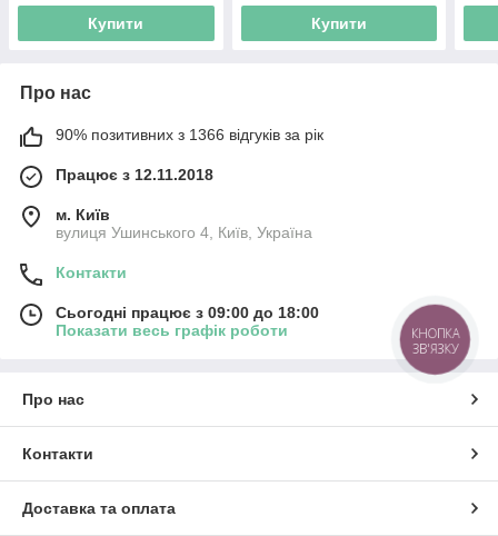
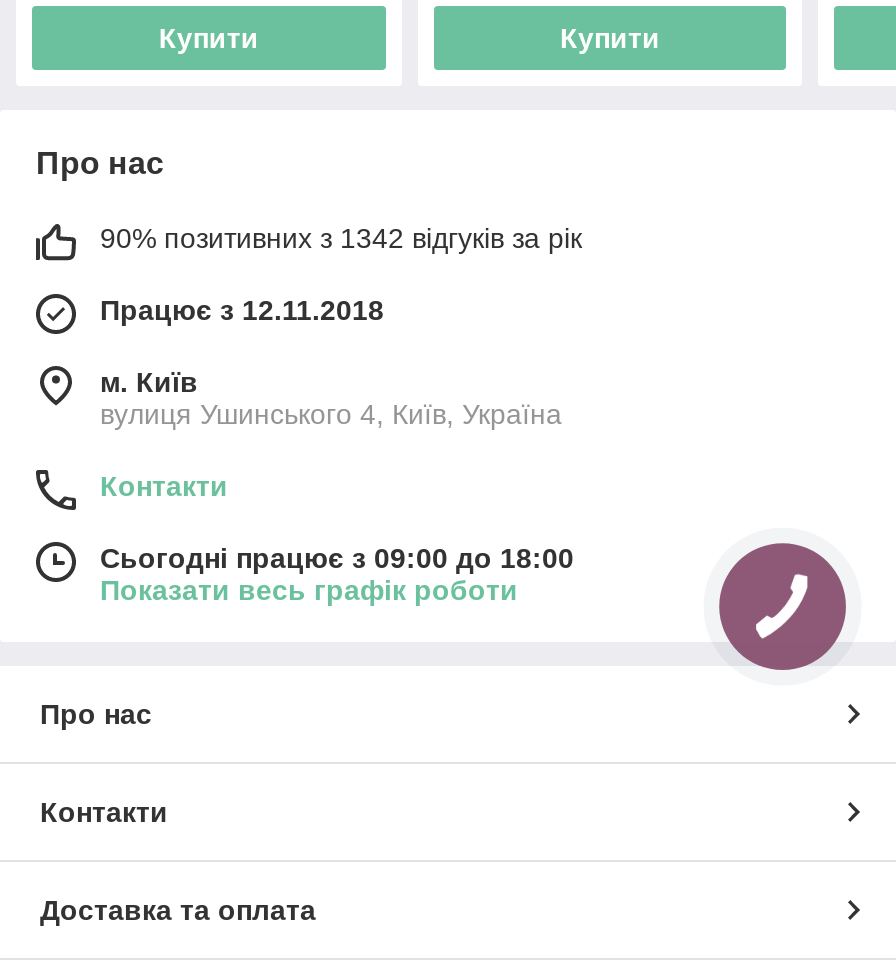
- 90% позитивних з 1366 відгуків за рік
+ 90% позитивних з 1342 відгуків за рік

- КНОПКА
- ЗВ'ЯЗКУ
